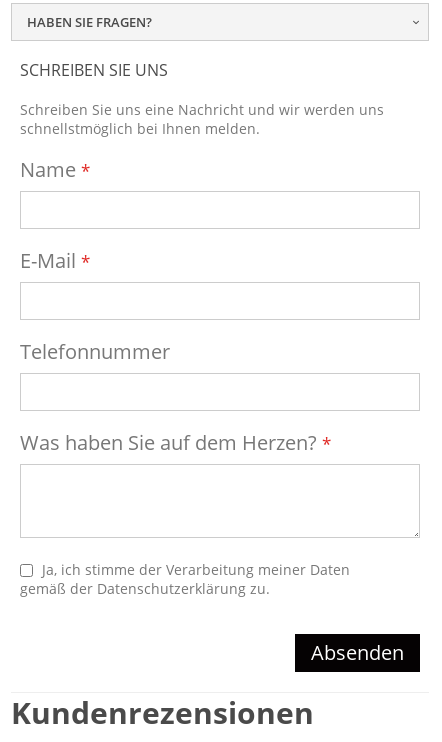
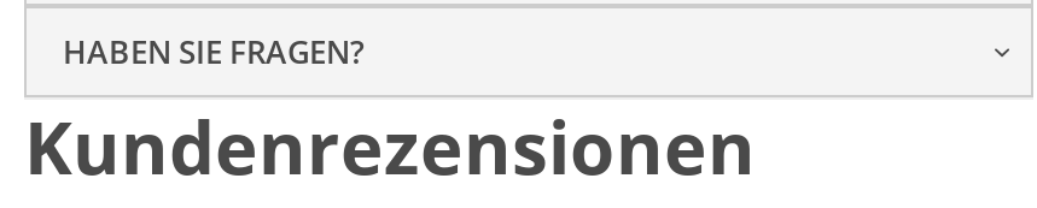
- SCHREIBEN SIE UNS
- Schreiben Sie uns eine Nachricht und wir werden uns
- schnellstmöglich bei Ihnen melden.
- Name
- E-Mail
- Telefonnummer
- Was haben Sie auf dem Herzen?

- Ja, ich stimme der Verarbeitung meiner Daten
- gemäß der Datenschutzerklärungzu.
- Absenden
